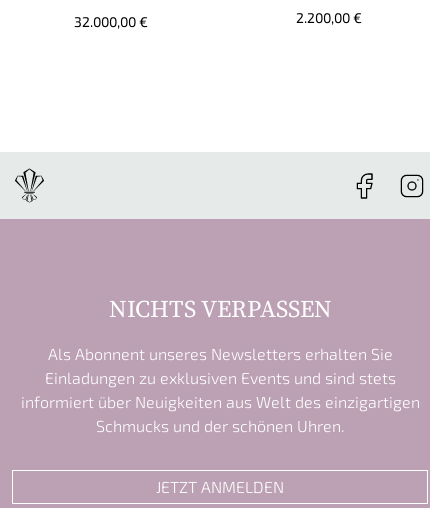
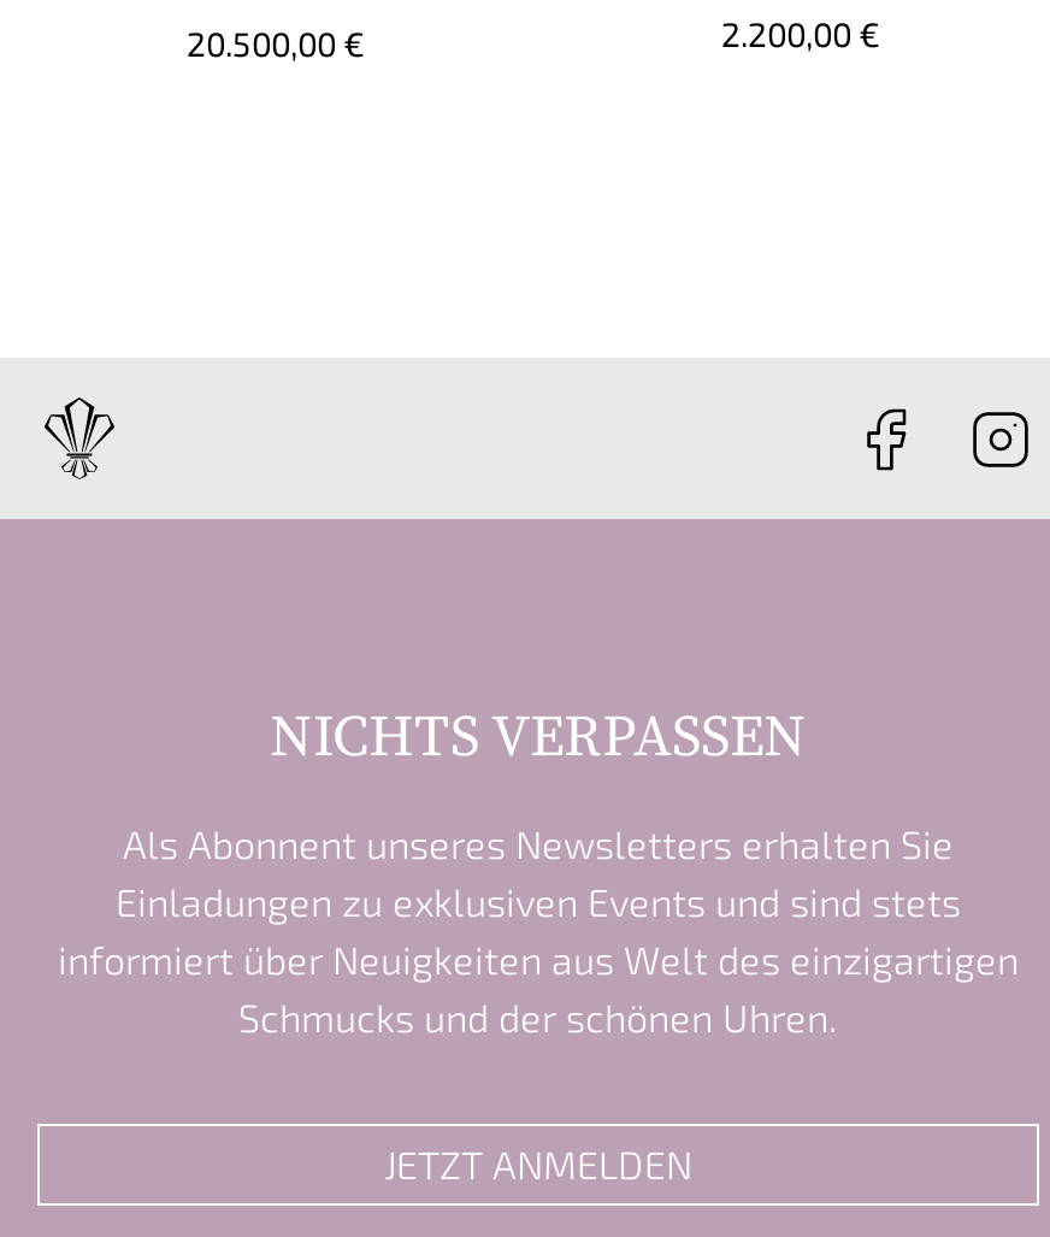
- 32.000,00 €
+ 20.500,00 €
